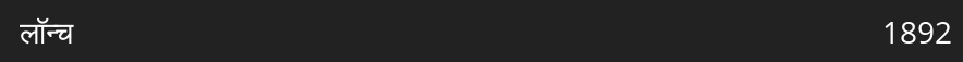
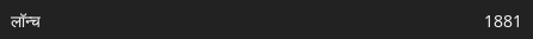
- 1892
+ 1881
